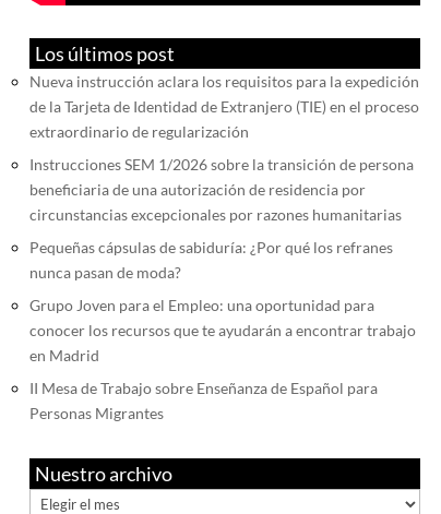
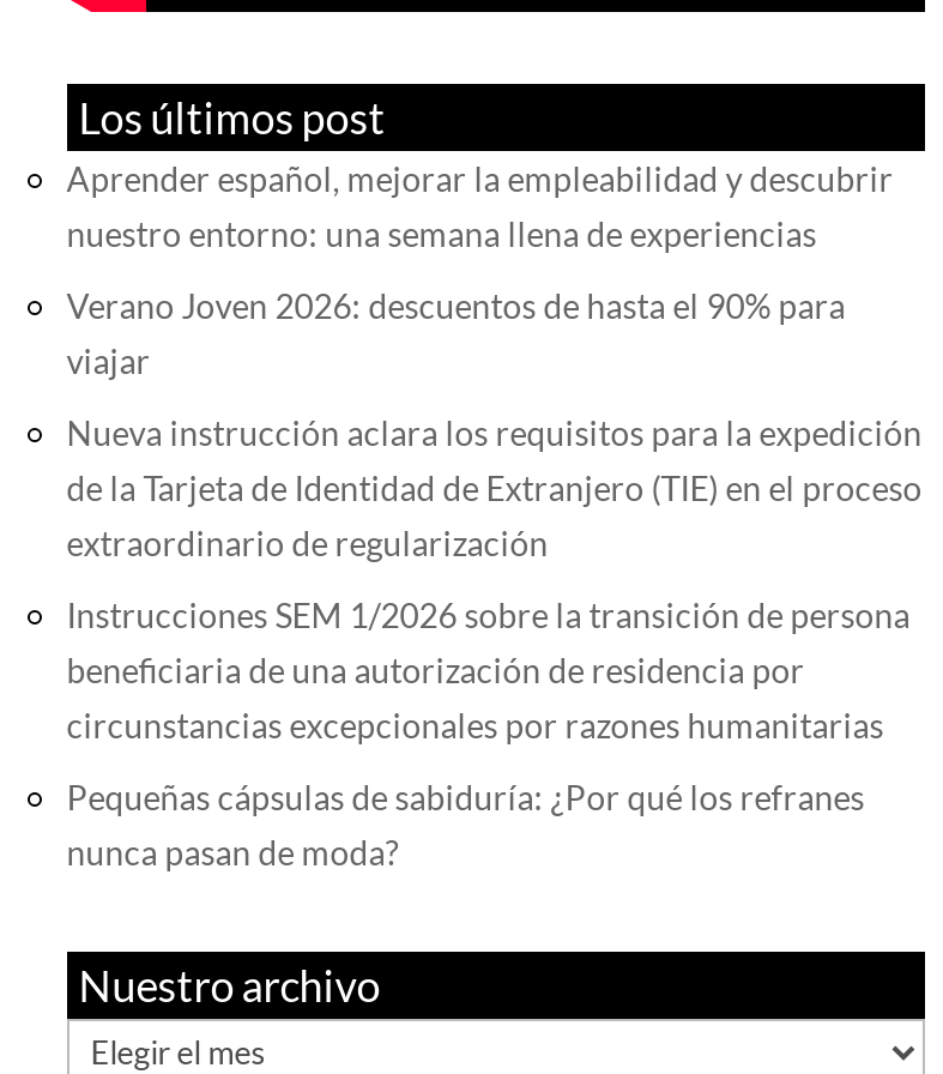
+ Aprender español, mejorar la empleabilidad y descubrir
+ nuestro entorno: una semana llena de experiencias
+ Verano Joven 2026: descuentos de hasta el 90% para
+ viajar

moved down: Nueva instrucción aclara los requisitos para la expedición | de la Tarjeta de Identidad de Extranjero (TIE) en el proceso | extraordinario de regularización | Instrucciones SEM 1/2026 sobre la transición de persona | beneficiaria de una autorización de residencia por | circunstancias excepcionales por razones humanitarias | Pequeñas cápsulas de sabiduría: ¿Por qué los refranes | nunca pasan de moda?

- Grupo Joven para el Empleo: una oportunidad para
- conocer los recursos que te ayudarán a encontrar trabajo
- en Madrid
- II Mesa de Trabajo sobre Enseñanza de Español para
- Personas Migrantes
